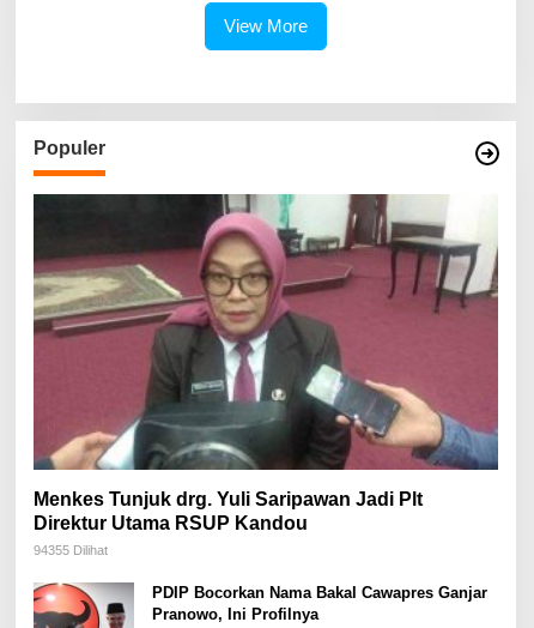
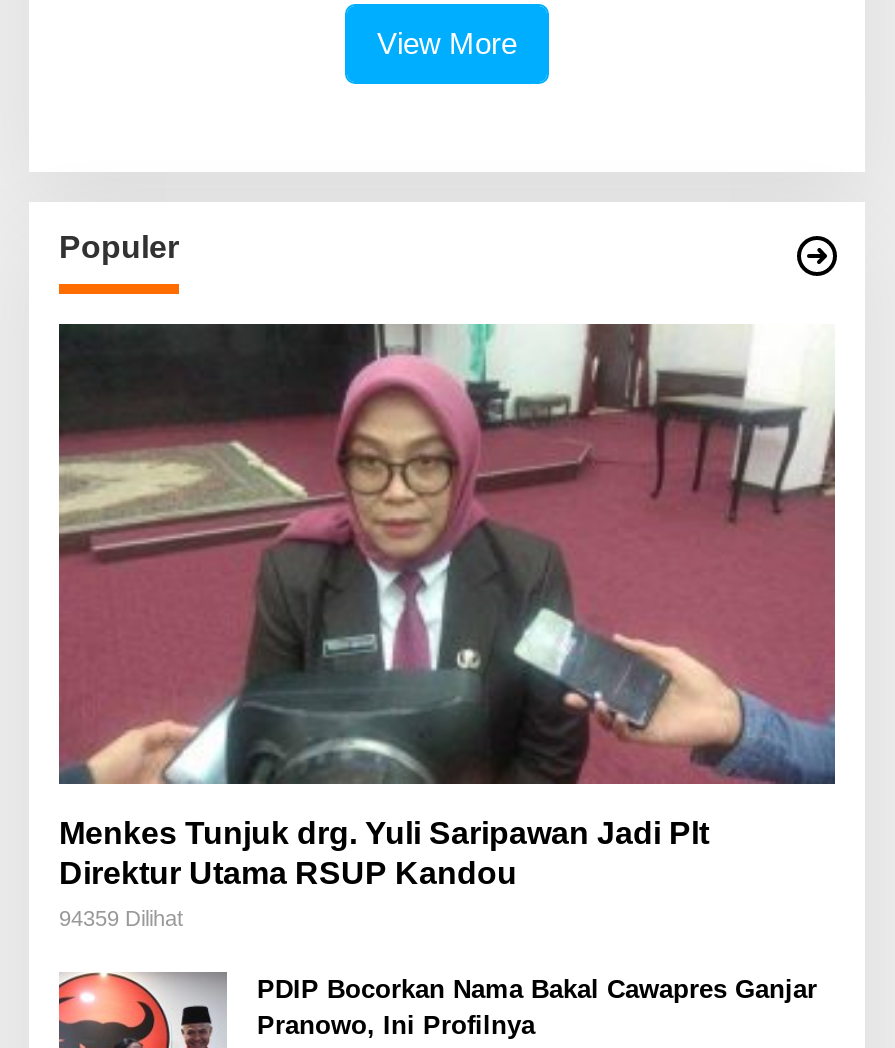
- 94355 Dilihat
+ 94359 Dilihat
